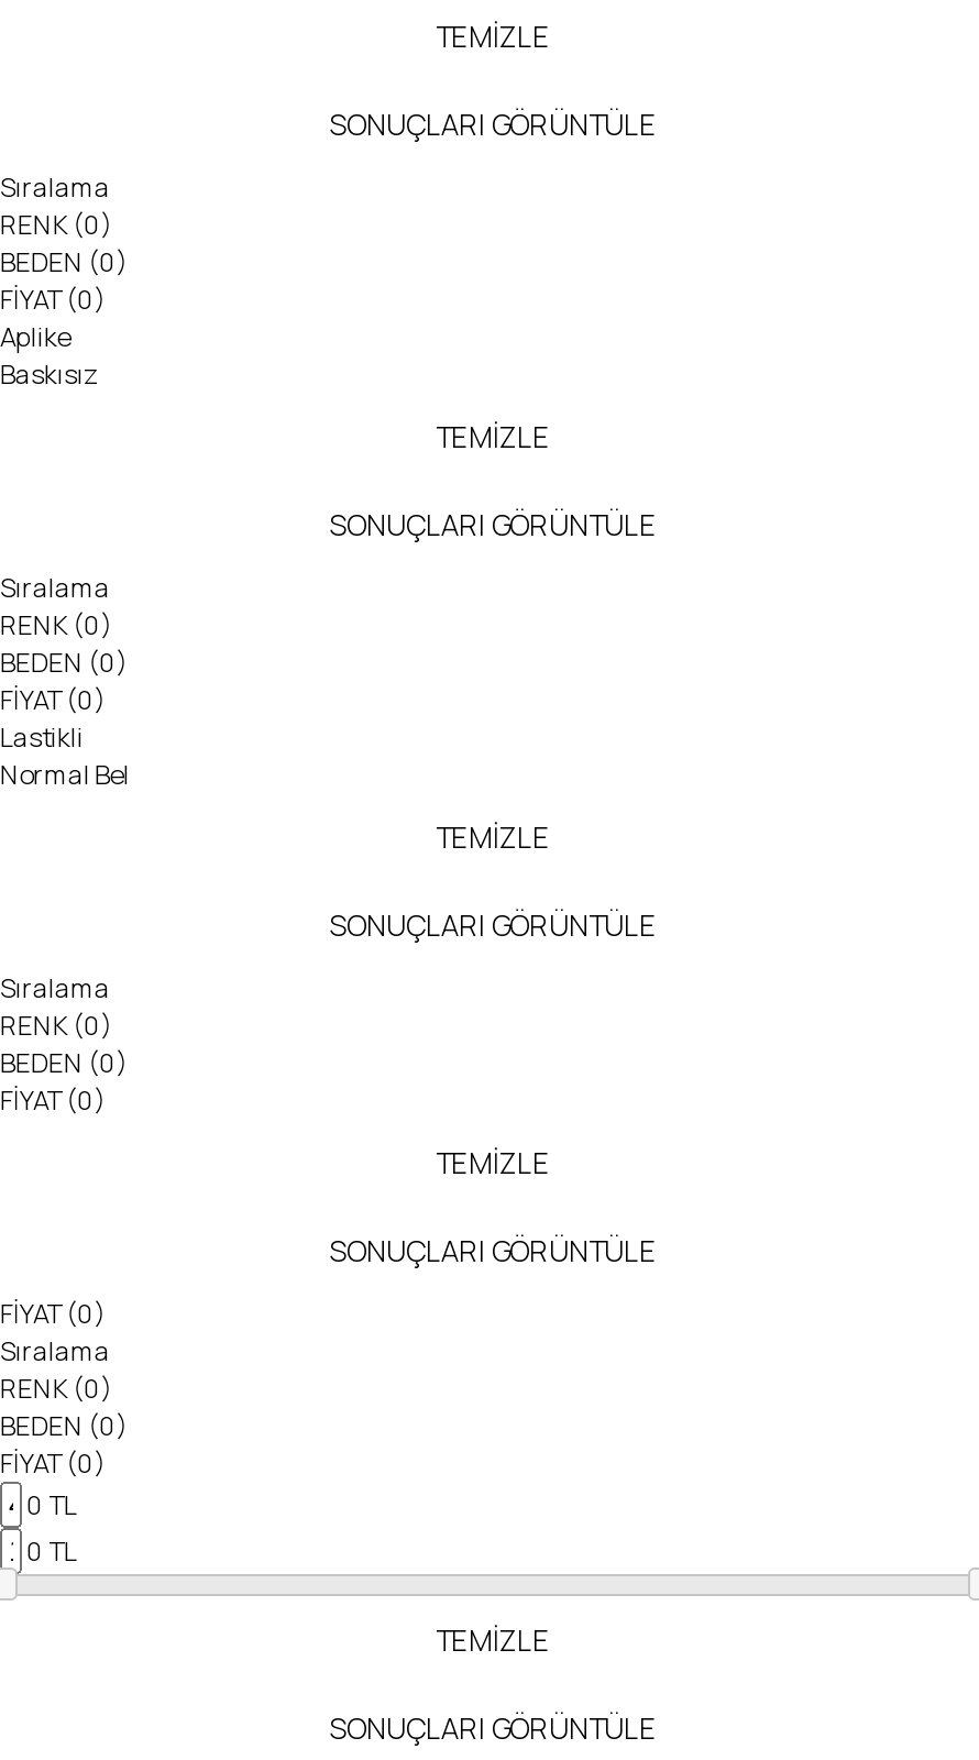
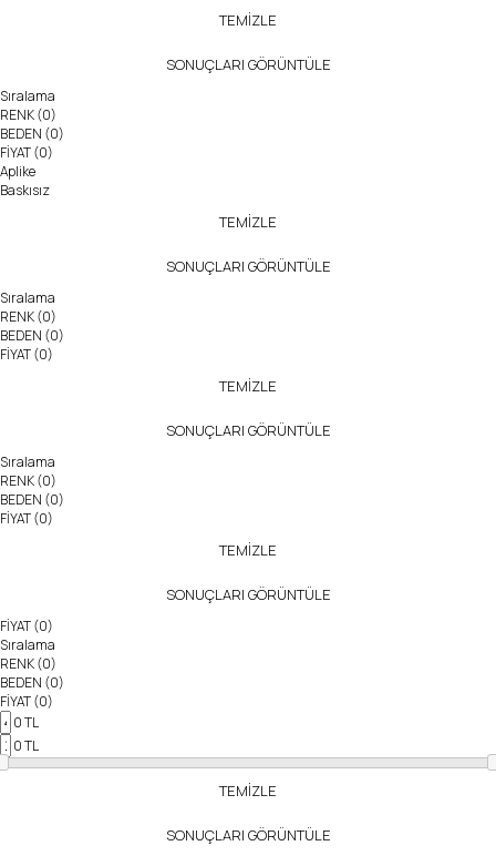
- Lastikli
- Normal Bel
